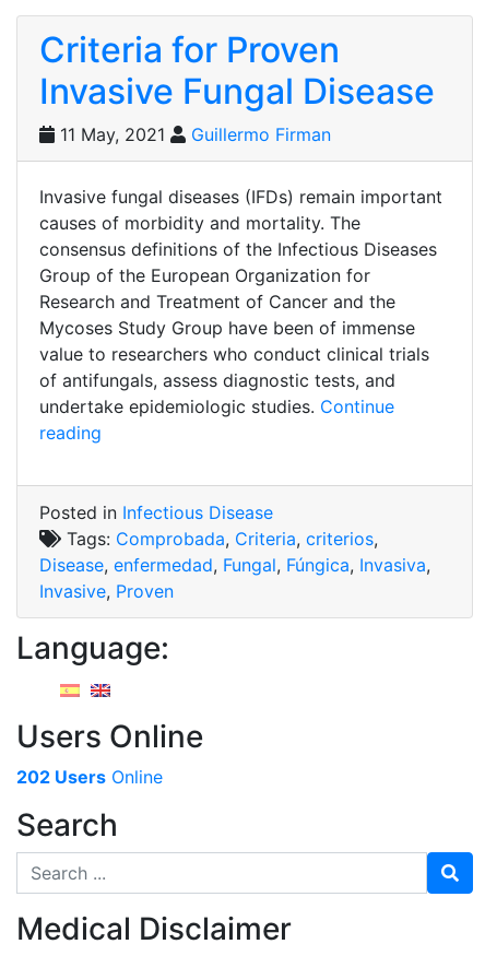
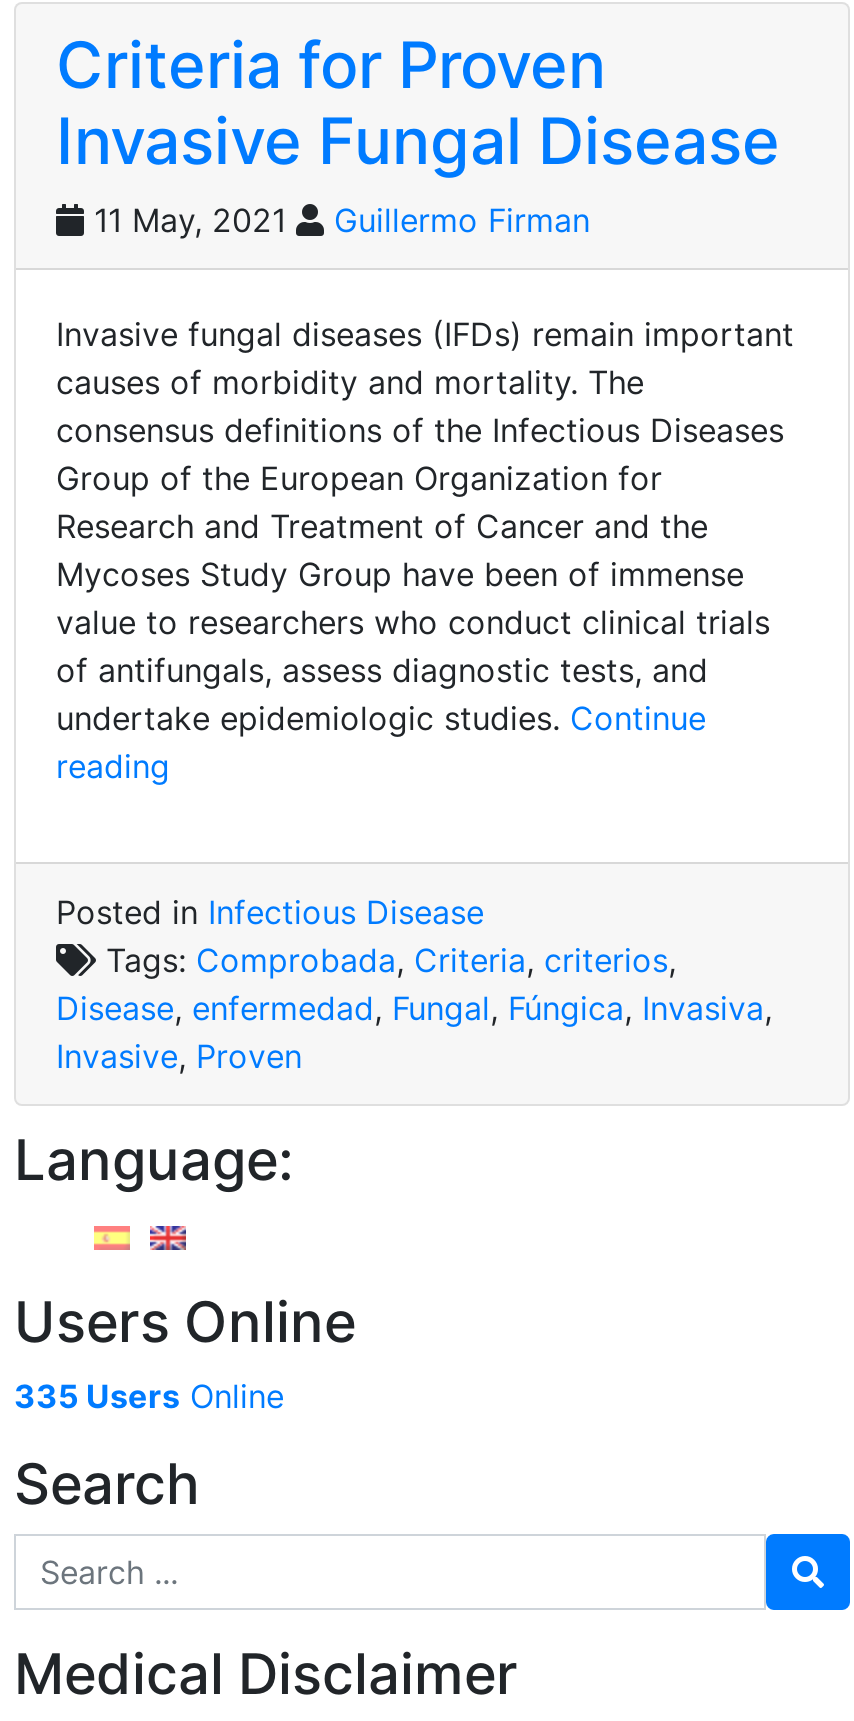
- 202 Users Online
+ 335 Users Online
